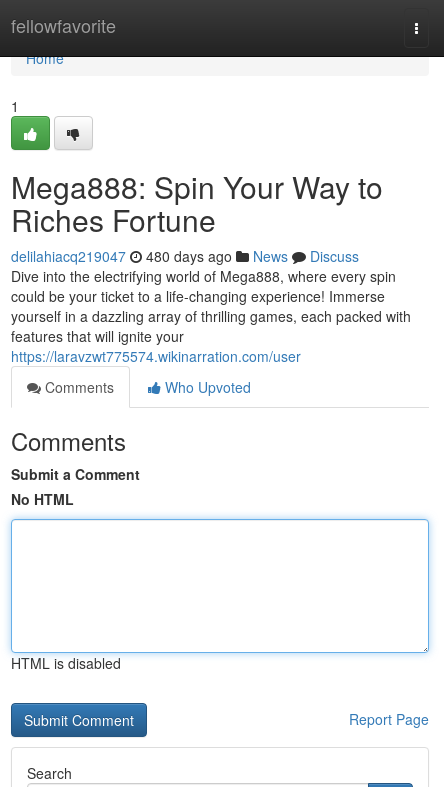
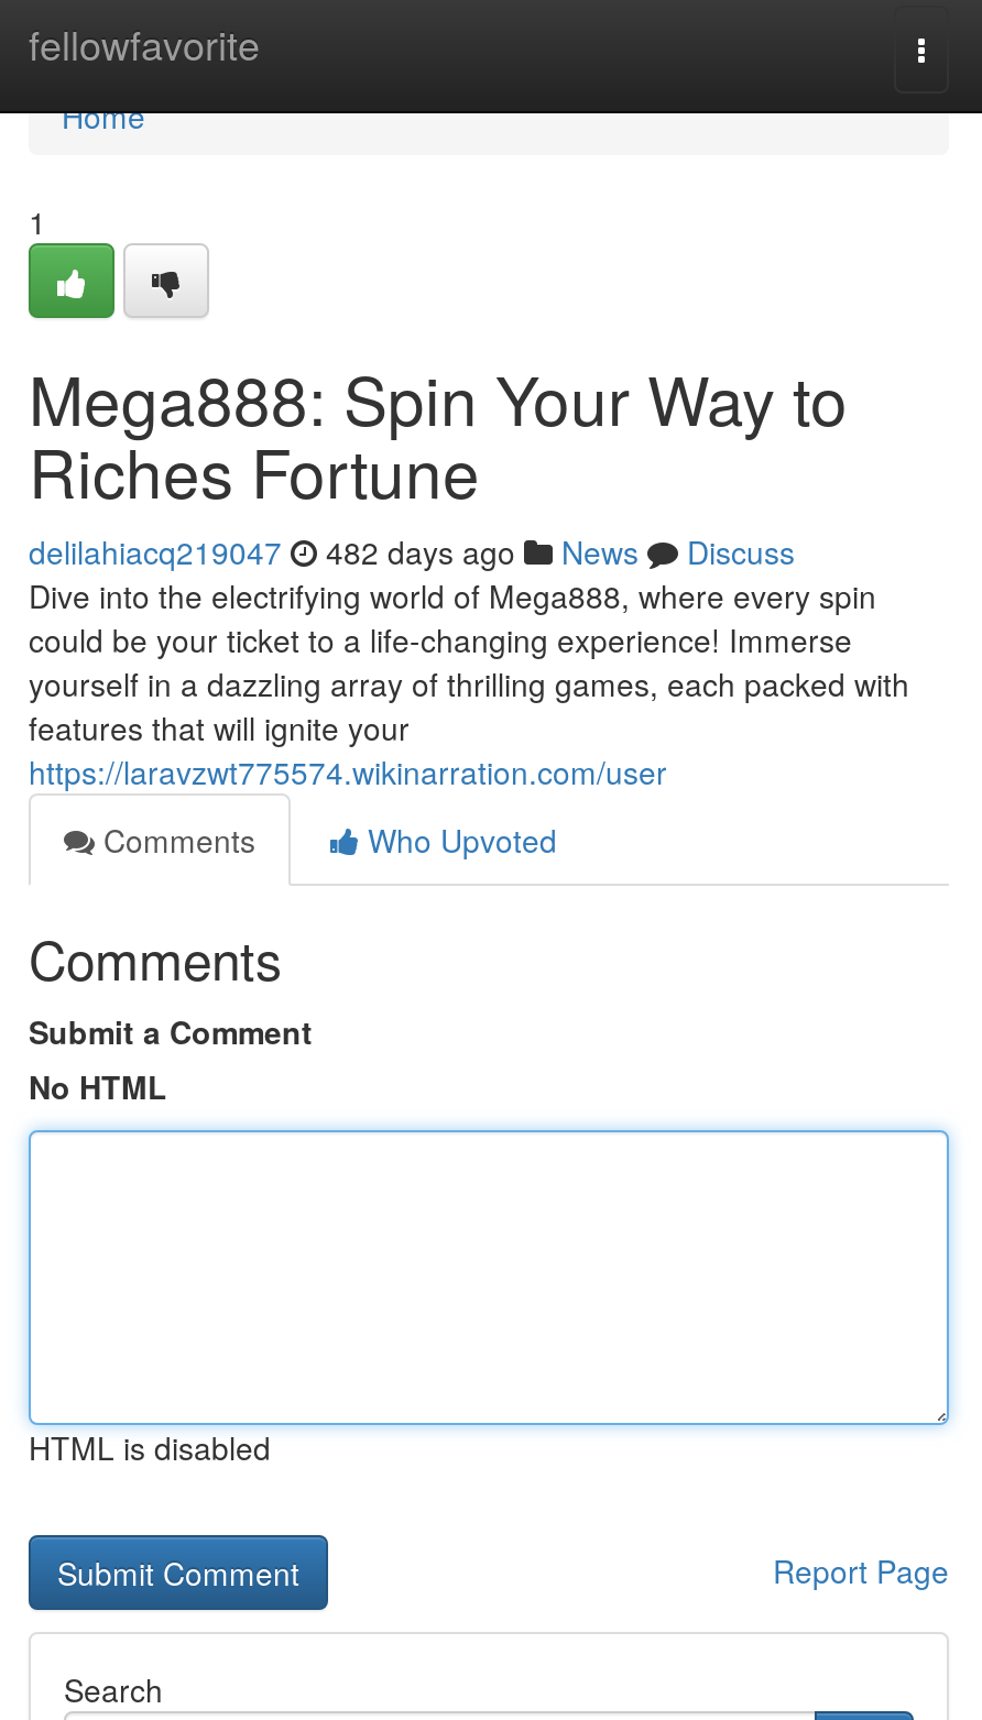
- delilahiacq219047 480 days ago News Discuss
+ delilahiacq219047 482 days ago News Discuss
